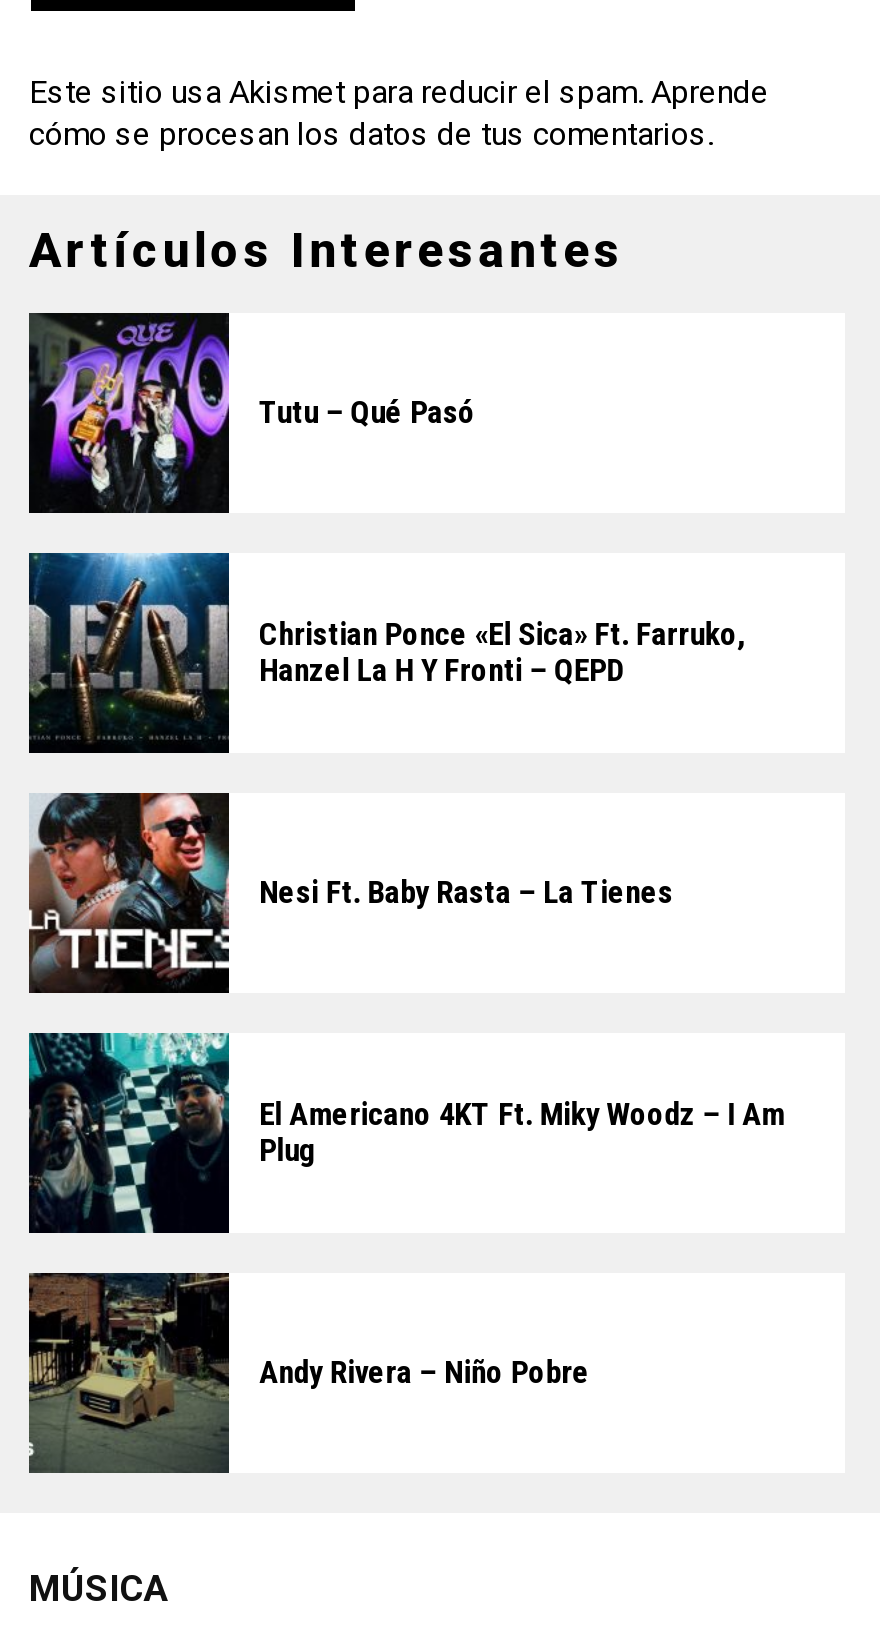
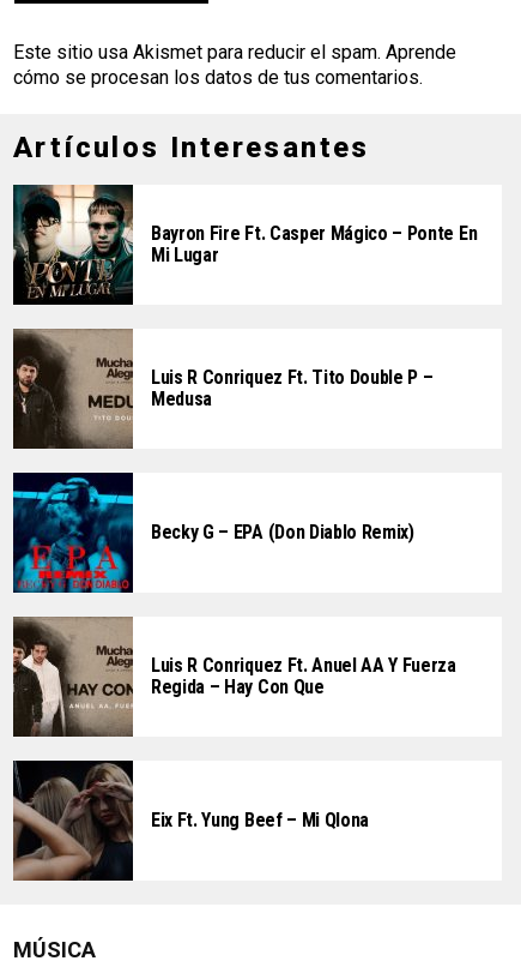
- [image]
- Tutu – Qué Pasó
+ [image]
+ Bayron Fire Ft. Casper Mágico – Ponte En
+ Mi Lugar

- [image]
- Christian Ponce «El Sica» Ft. Farruko,
- Hanzel La H Y Fronti – QEPD
+ [image]
+ Luis R Conriquez Ft. Tito Double P –
+ Medusa

- [image]
- Nesi Ft. Baby Rasta – La Tienes
+ [image]
+ Becky G – EPA (Don Diablo Remix)

- [image]
- El Americano 4KT Ft. Miky Woodz – I Am
- Plug
+ [image]
+ Luis R Conriquez Ft. Anuel AA Y Fuerza
+ Regida – Hay Con Que

- [image]
- Andy Rivera – Niño Pobre
+ [image]
+ Eix Ft. Yung Beef – Mi Qlona
